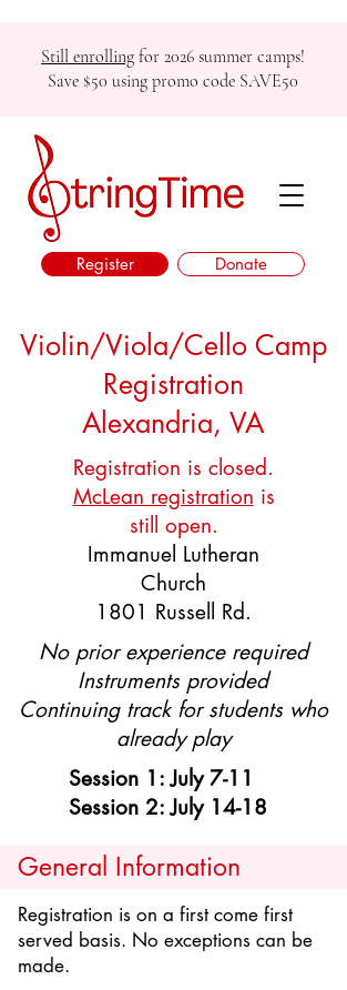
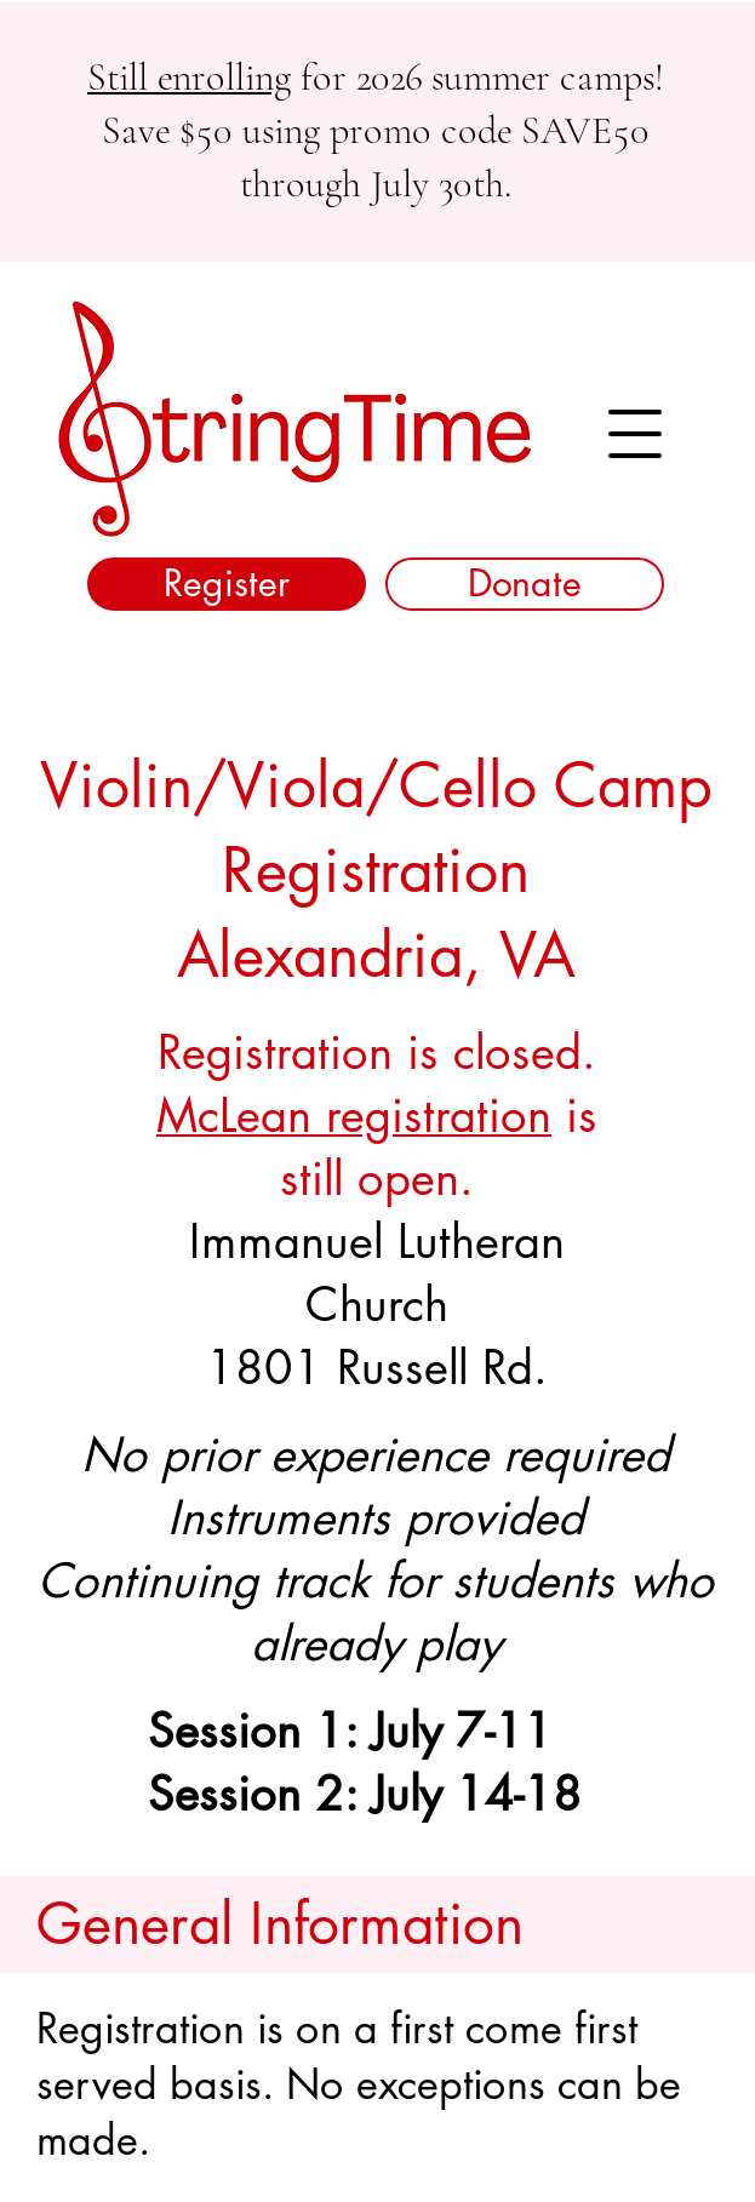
+ through July 30th.
